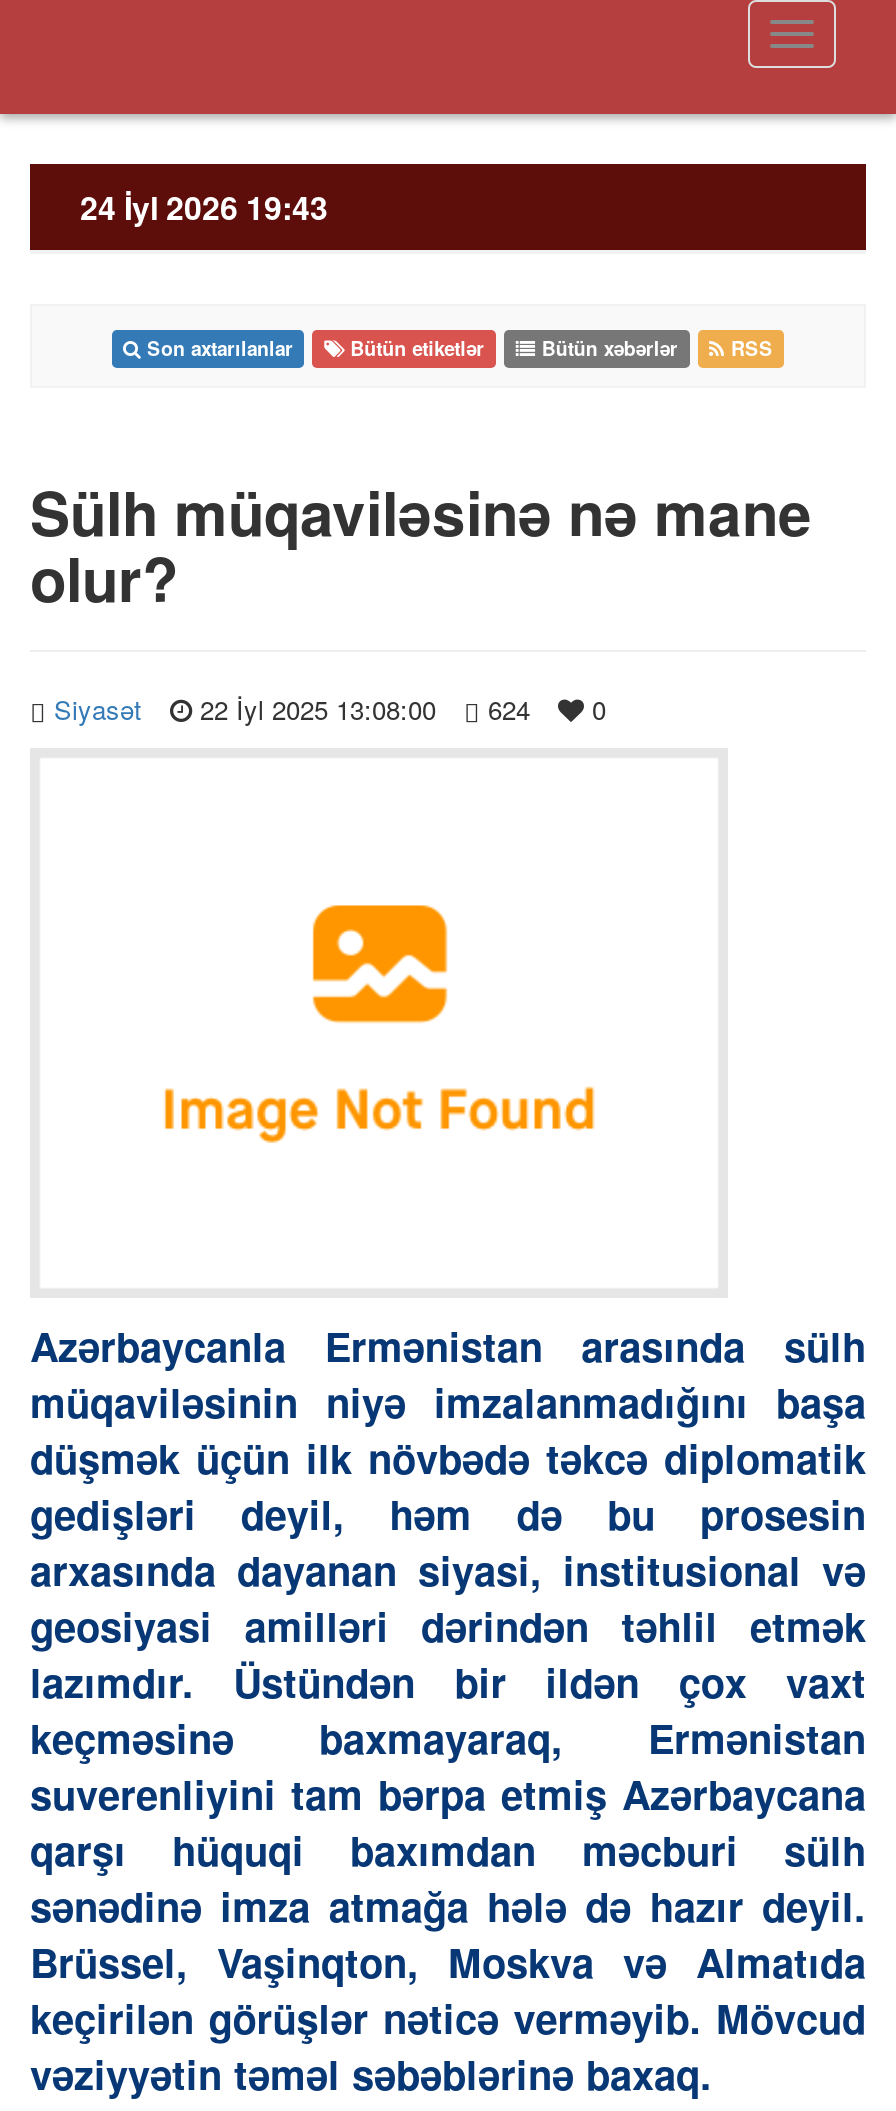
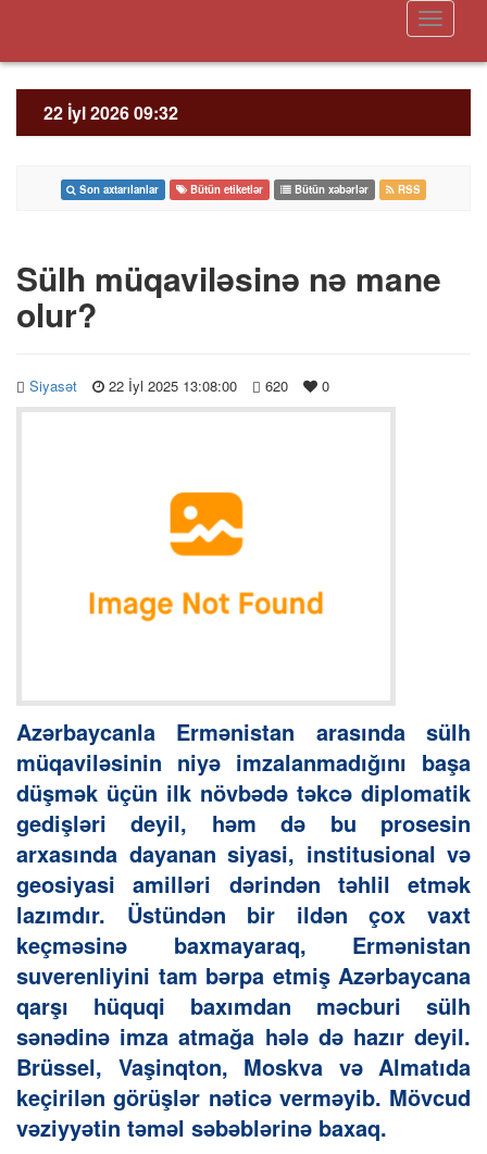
- 24 İyl 2026 19:43
+ 22 İyl 2026 09:32

- Siyasət 22 İyl 2025 13:08:00 624 0
+ Siyasət 22 İyl 2025 13:08:00 620 0
